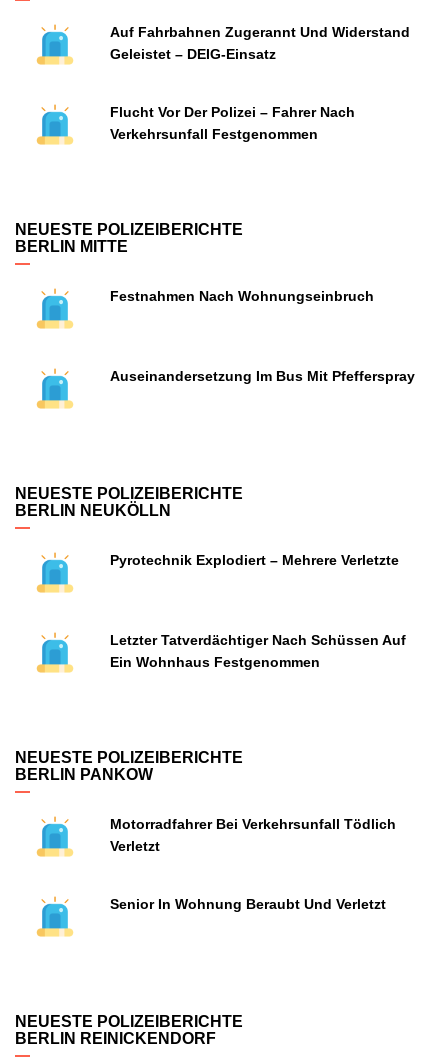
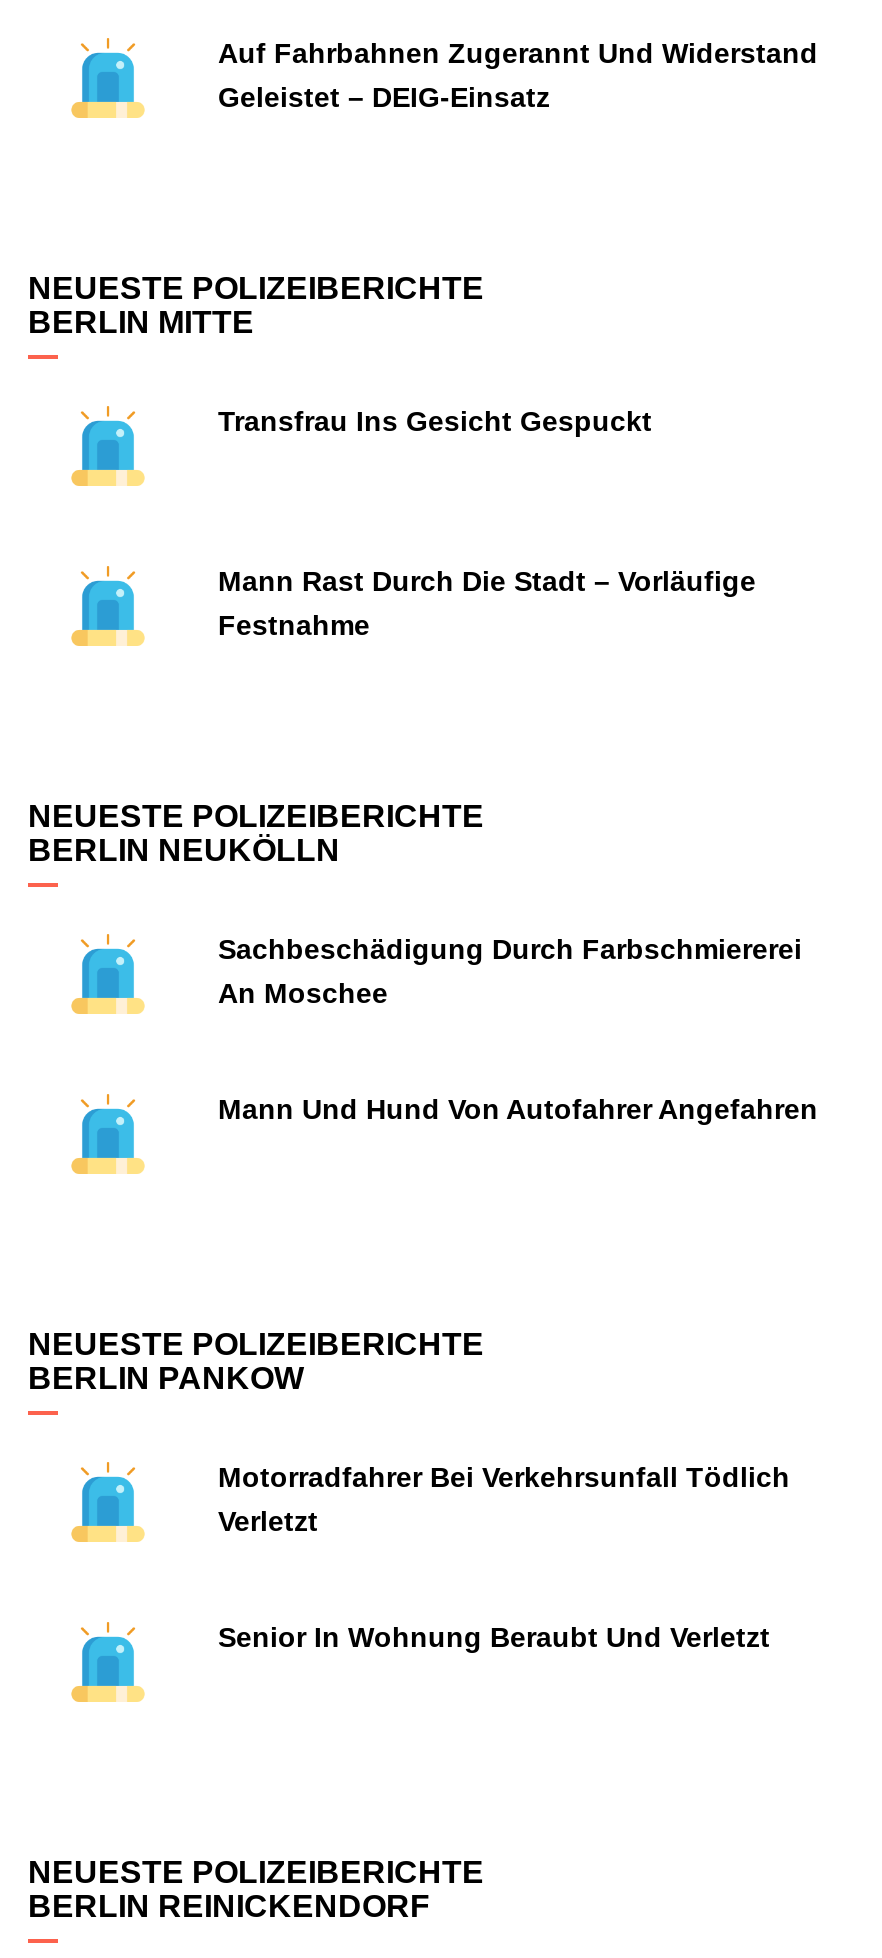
- Flucht Vor Der Polizei – Fahrer Nach
- Verkehrsunfall Festgenommen

- Festnahmen Nach Wohnungseinbruch
+ Transfrau Ins Gesicht Gespuckt

- Auseinandersetzung Im Bus Mit Pfefferspray
+ Mann Rast Durch Die Stadt – Vorläufige
+ Festnahme

- Pyrotechnik Explodiert – Mehrere Verletzte
+ Sachbeschädigung Durch Farbschmiererei
+ An Moschee

- Letzter Tatverdächtiger Nach Schüssen Auf
- Ein Wohnhaus Festgenommen
+ Mann Und Hund Von Autofahrer Angefahren
